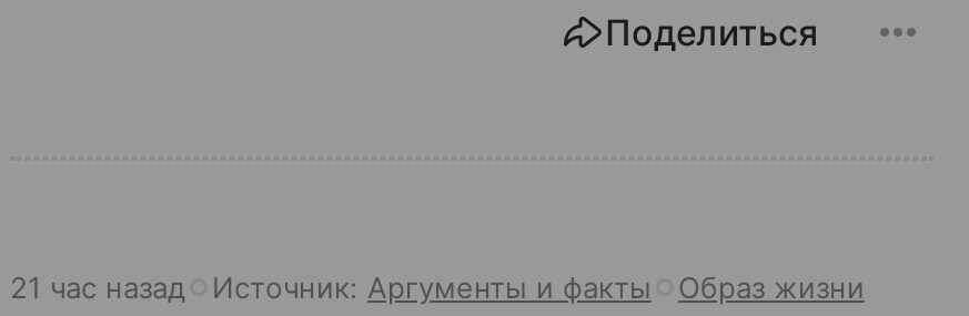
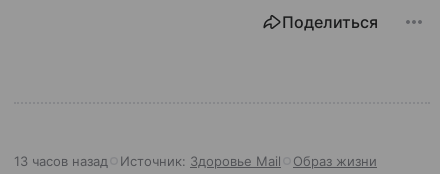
- 21 час назад
- Источник: Аргументы и факты
+ 13 часов назад
+ Источник: Здоровье Mail
